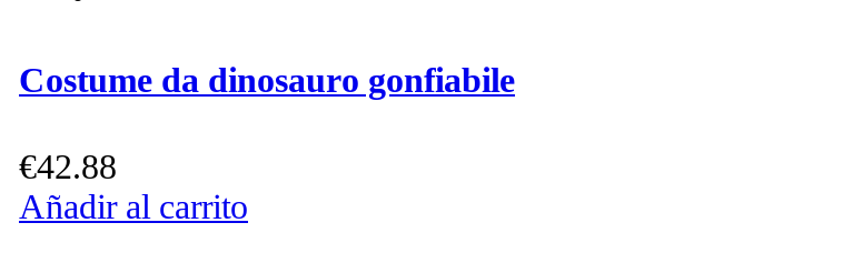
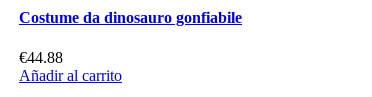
- €42.88
+ €44.88
